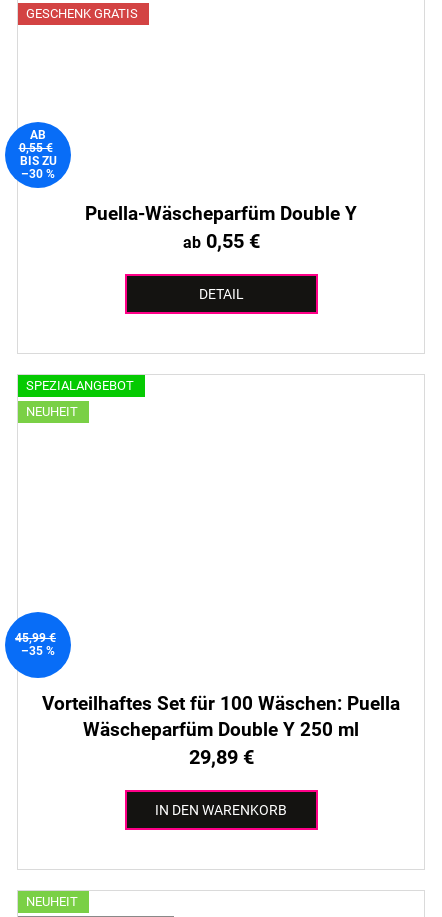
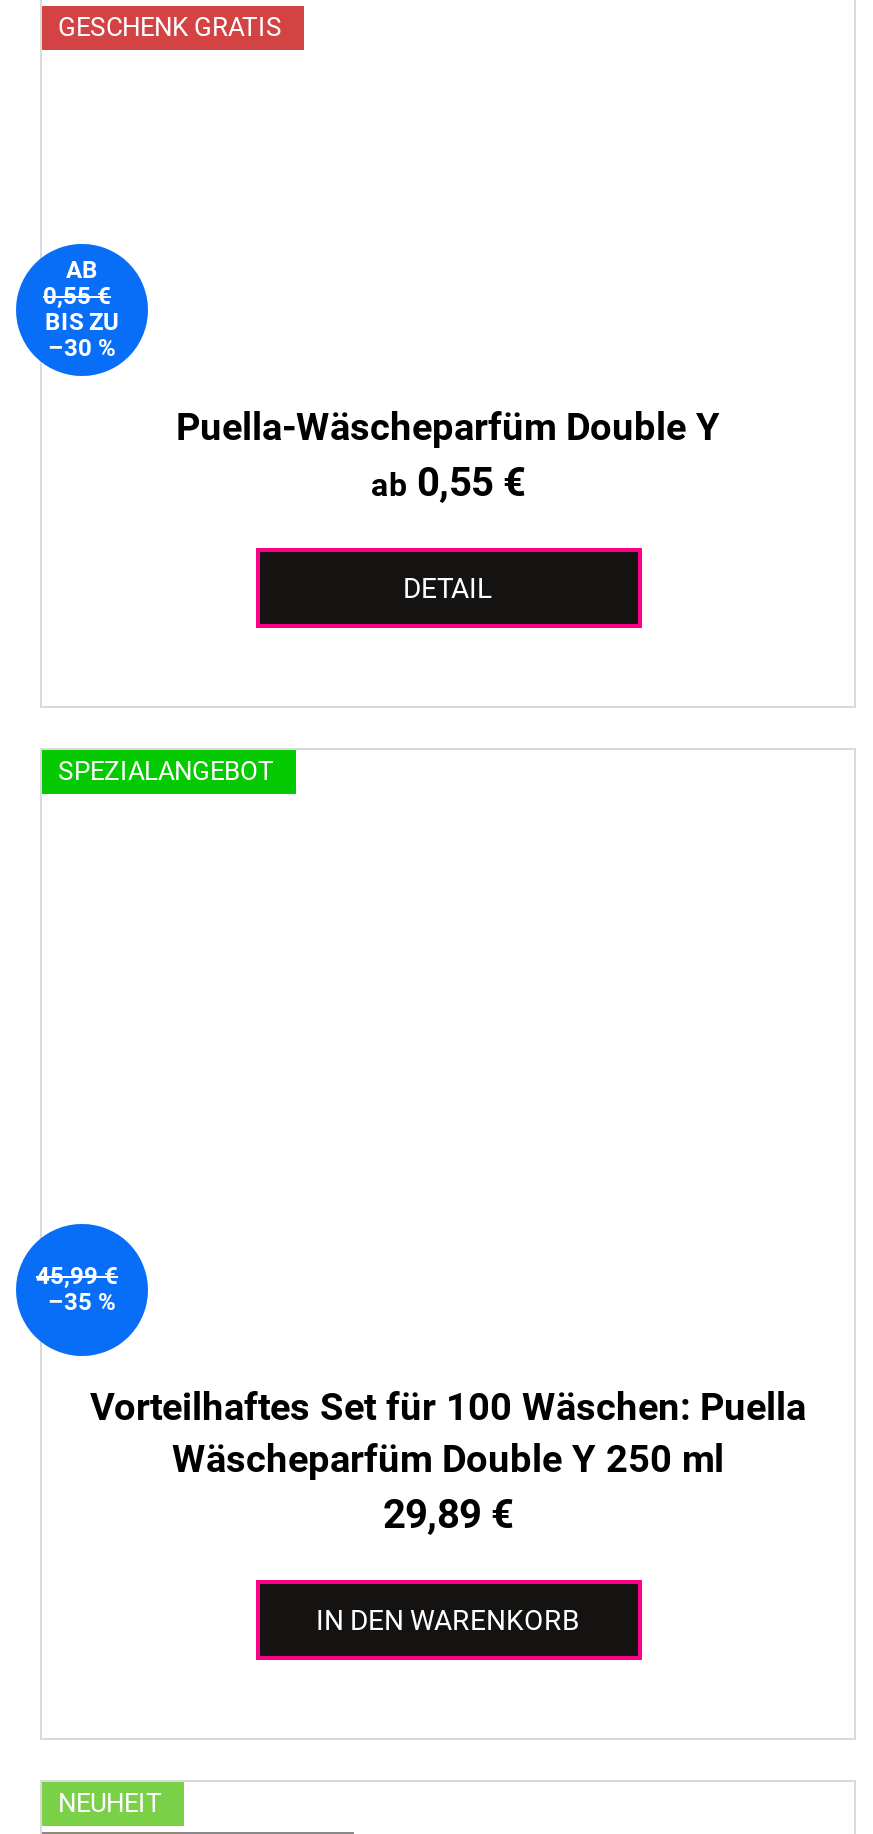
- NEUHEIT
